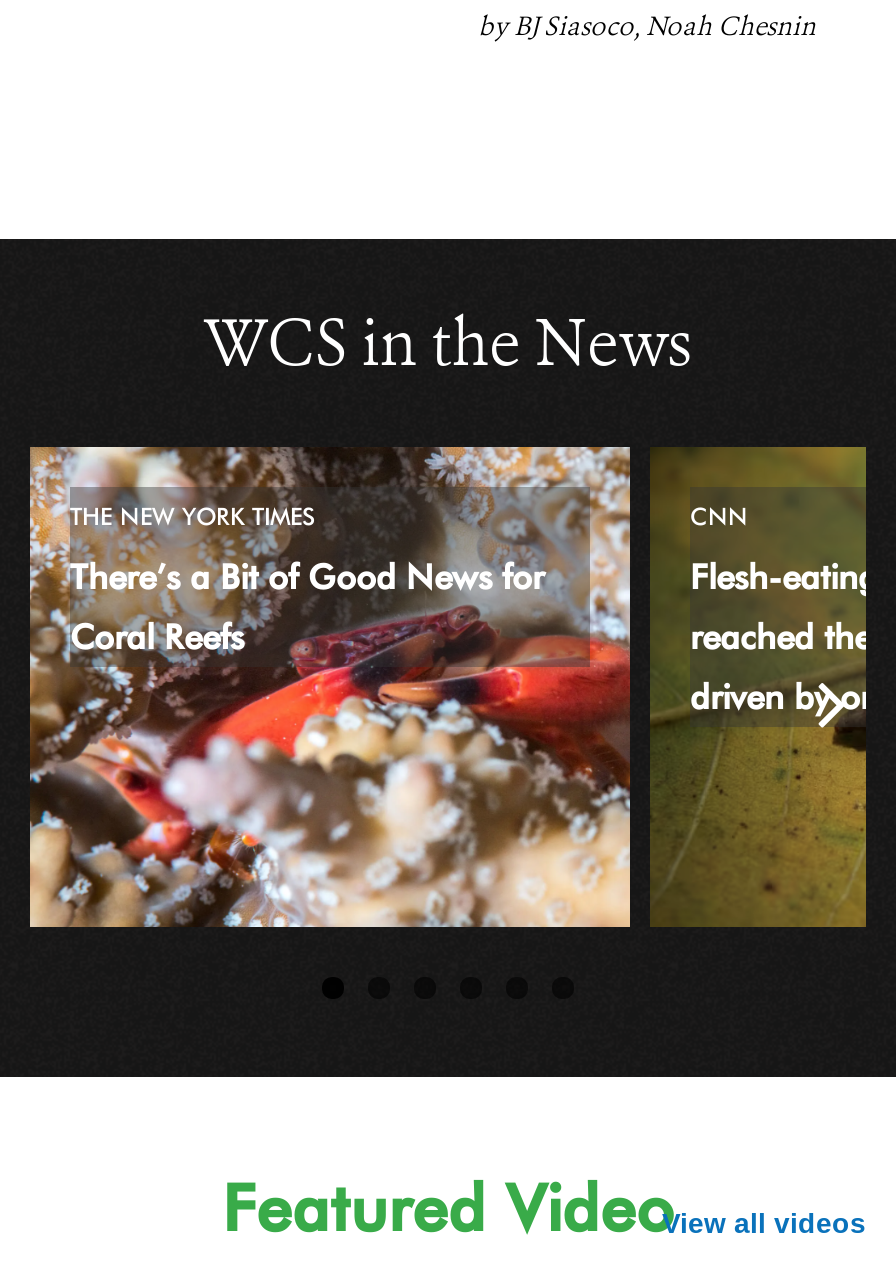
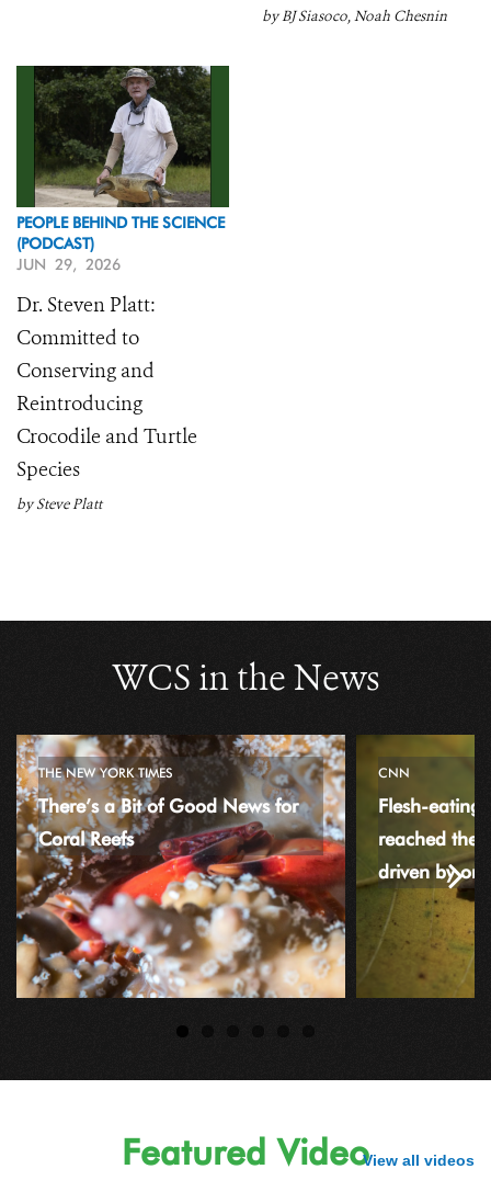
+ [image]
+ PEOPLE BEHIND THE SCIENCE
+ (PODCAST)
+ JUN 29, 2026
+ Dr. Steven Platt:
+ Committed to
+ Conserving and
+ Reintroducing
+ Crocodile and Turtle
+ Species
+ by Steve Platt
